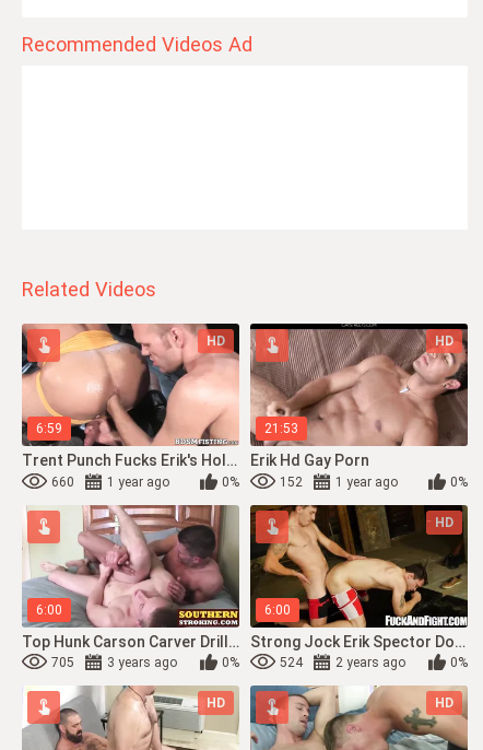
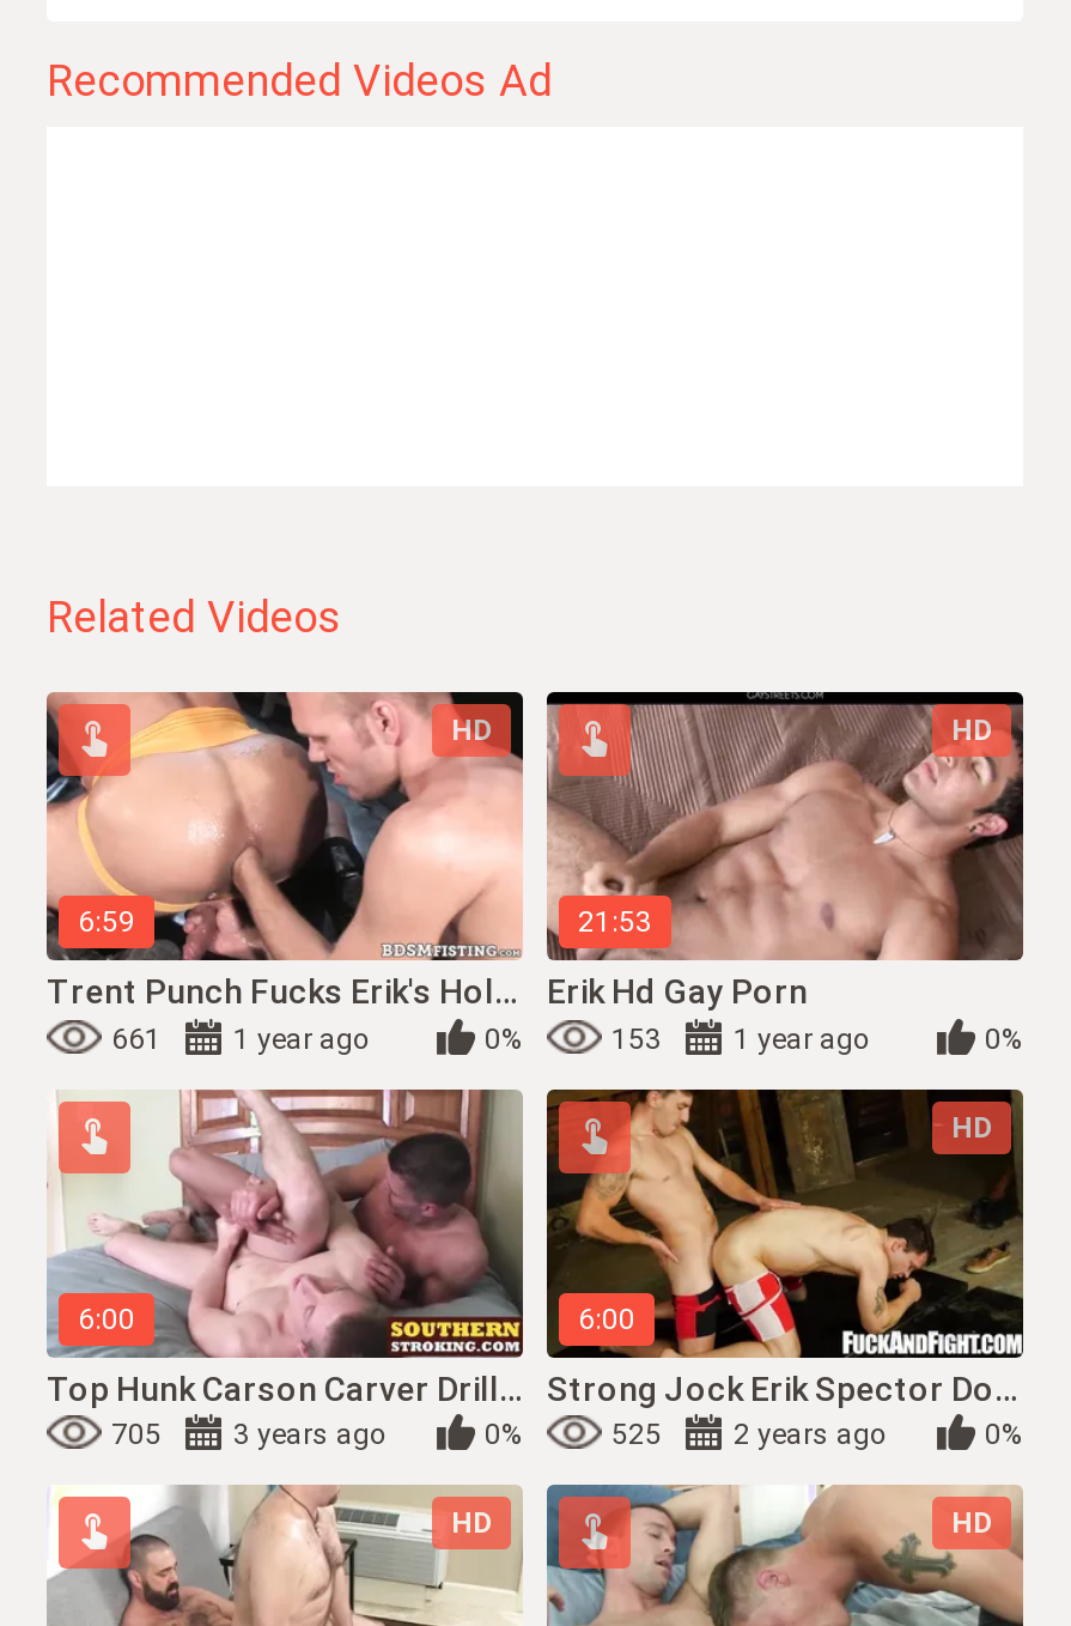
- 660
+ 661

- 152
+ 153

- 524
+ 525
